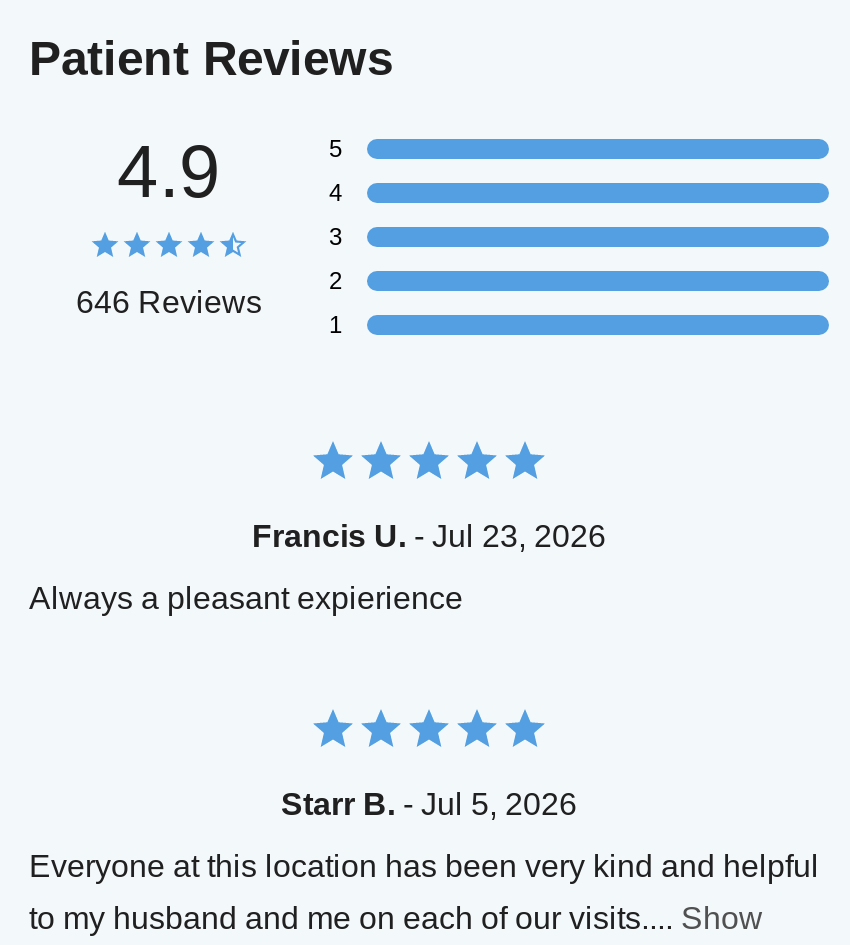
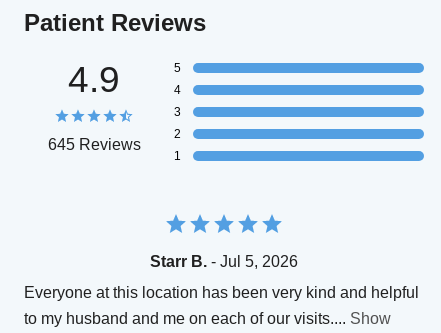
- 646 Reviews
+ 645 Reviews

- Francis U. - Jul 23, 2026
- Always a pleasant expierience
